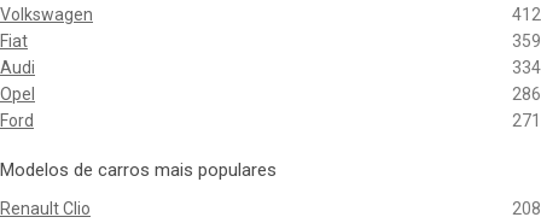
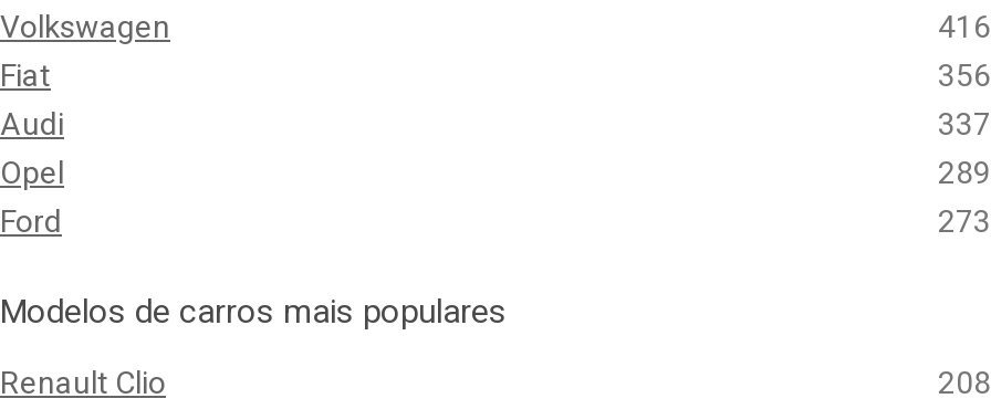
- 412
+ 416

- 359
+ 356

- 334
+ 337

- 286
+ 289

- 271
+ 273
